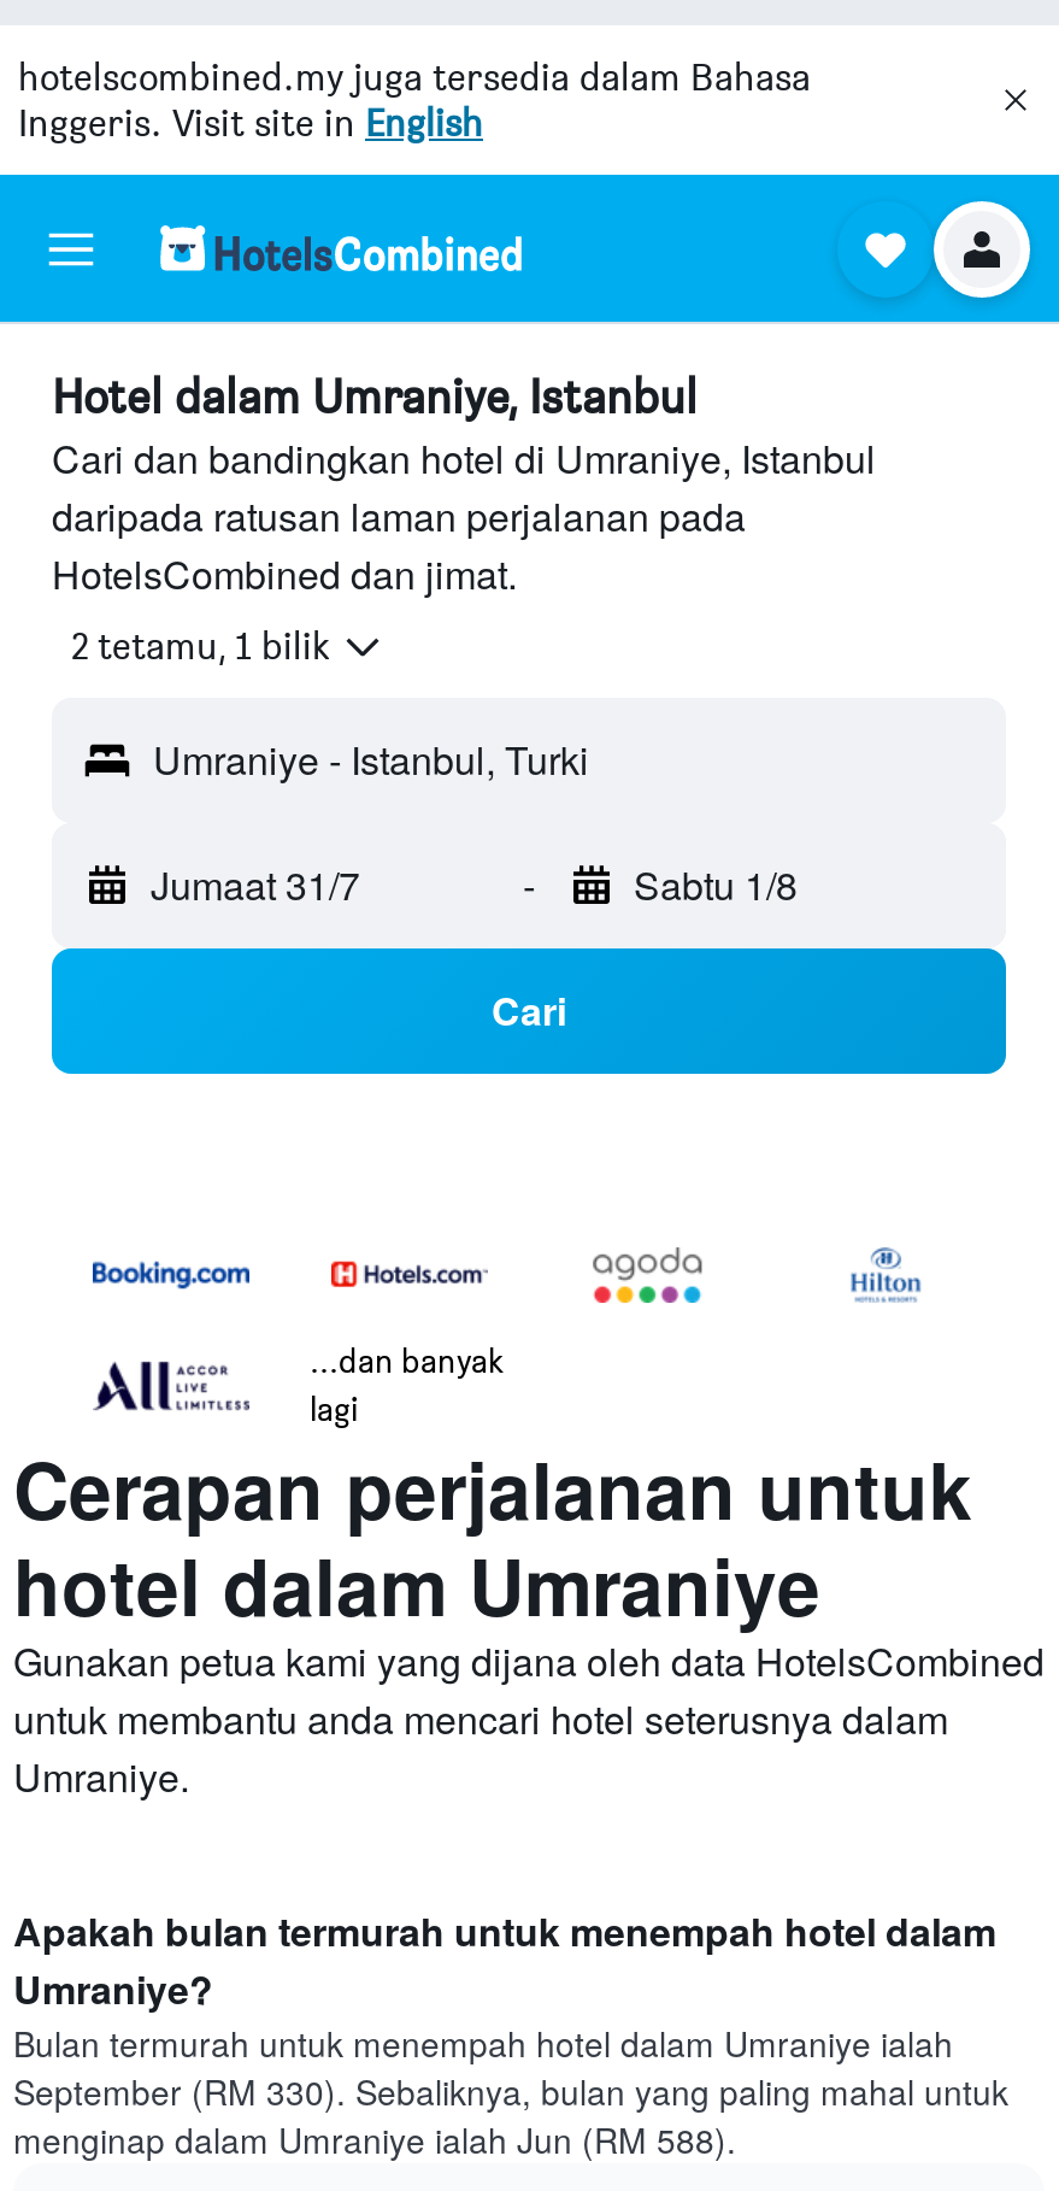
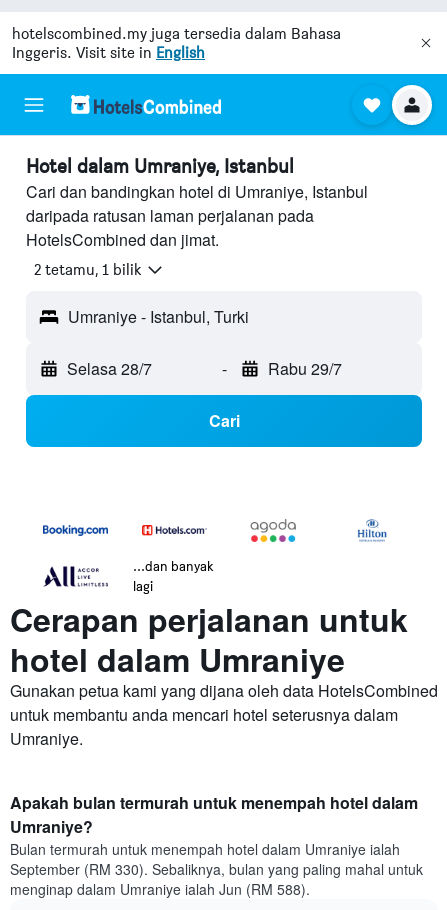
- Jumaat 31/7
+ Selasa 28/7

- Sabtu 1/8
+ Rabu 29/7
